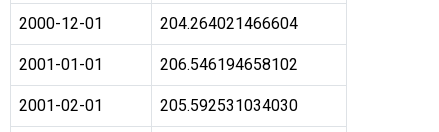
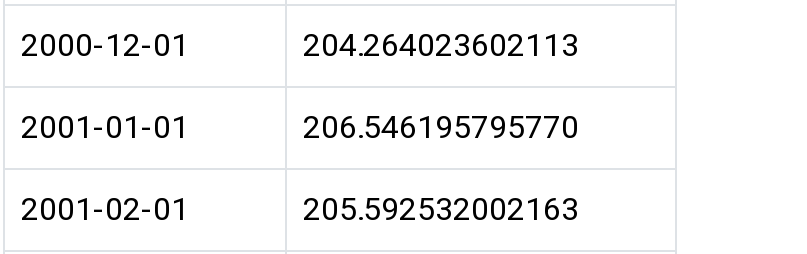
- 204.264021466604
+ 204.264023602113

- 206.546194658102
+ 206.546195795770

- 205.592531034030
+ 205.592532002163
